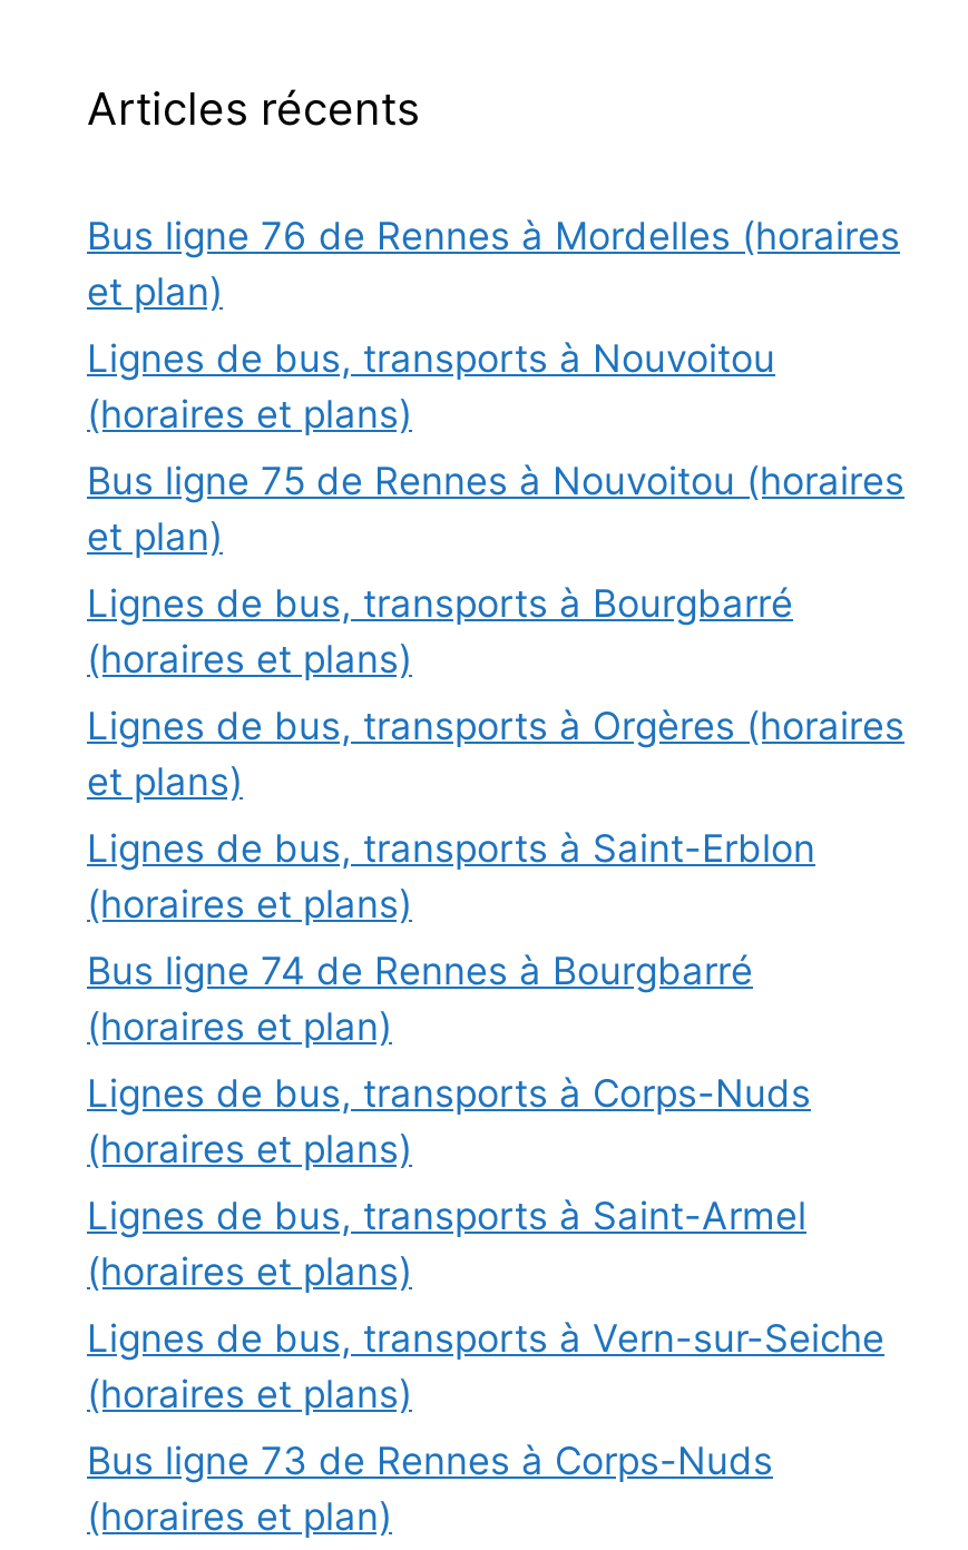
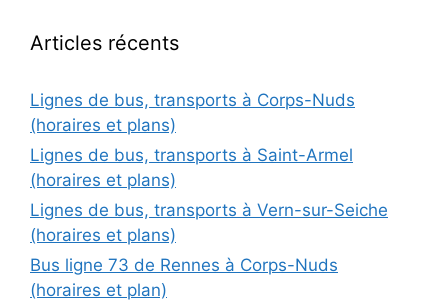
- Bus ligne 76 de Rennes à Mordelles (horaires
- et plan)
- Lignes de bus, transports à Nouvoitou
- (horaires et plans)
- Bus ligne 75 de Rennes à Nouvoitou (horaires
- et plan)
- Lignes de bus, transports à Bourgbarré
- (horaires et plans)
- Lignes de bus, transports à Orgères (horaires
- et plans)
- Lignes de bus, transports à Saint-Erblon
- (horaires et plans)
- Bus ligne 74 de Rennes à Bourgbarré
- (horaires et plan)
